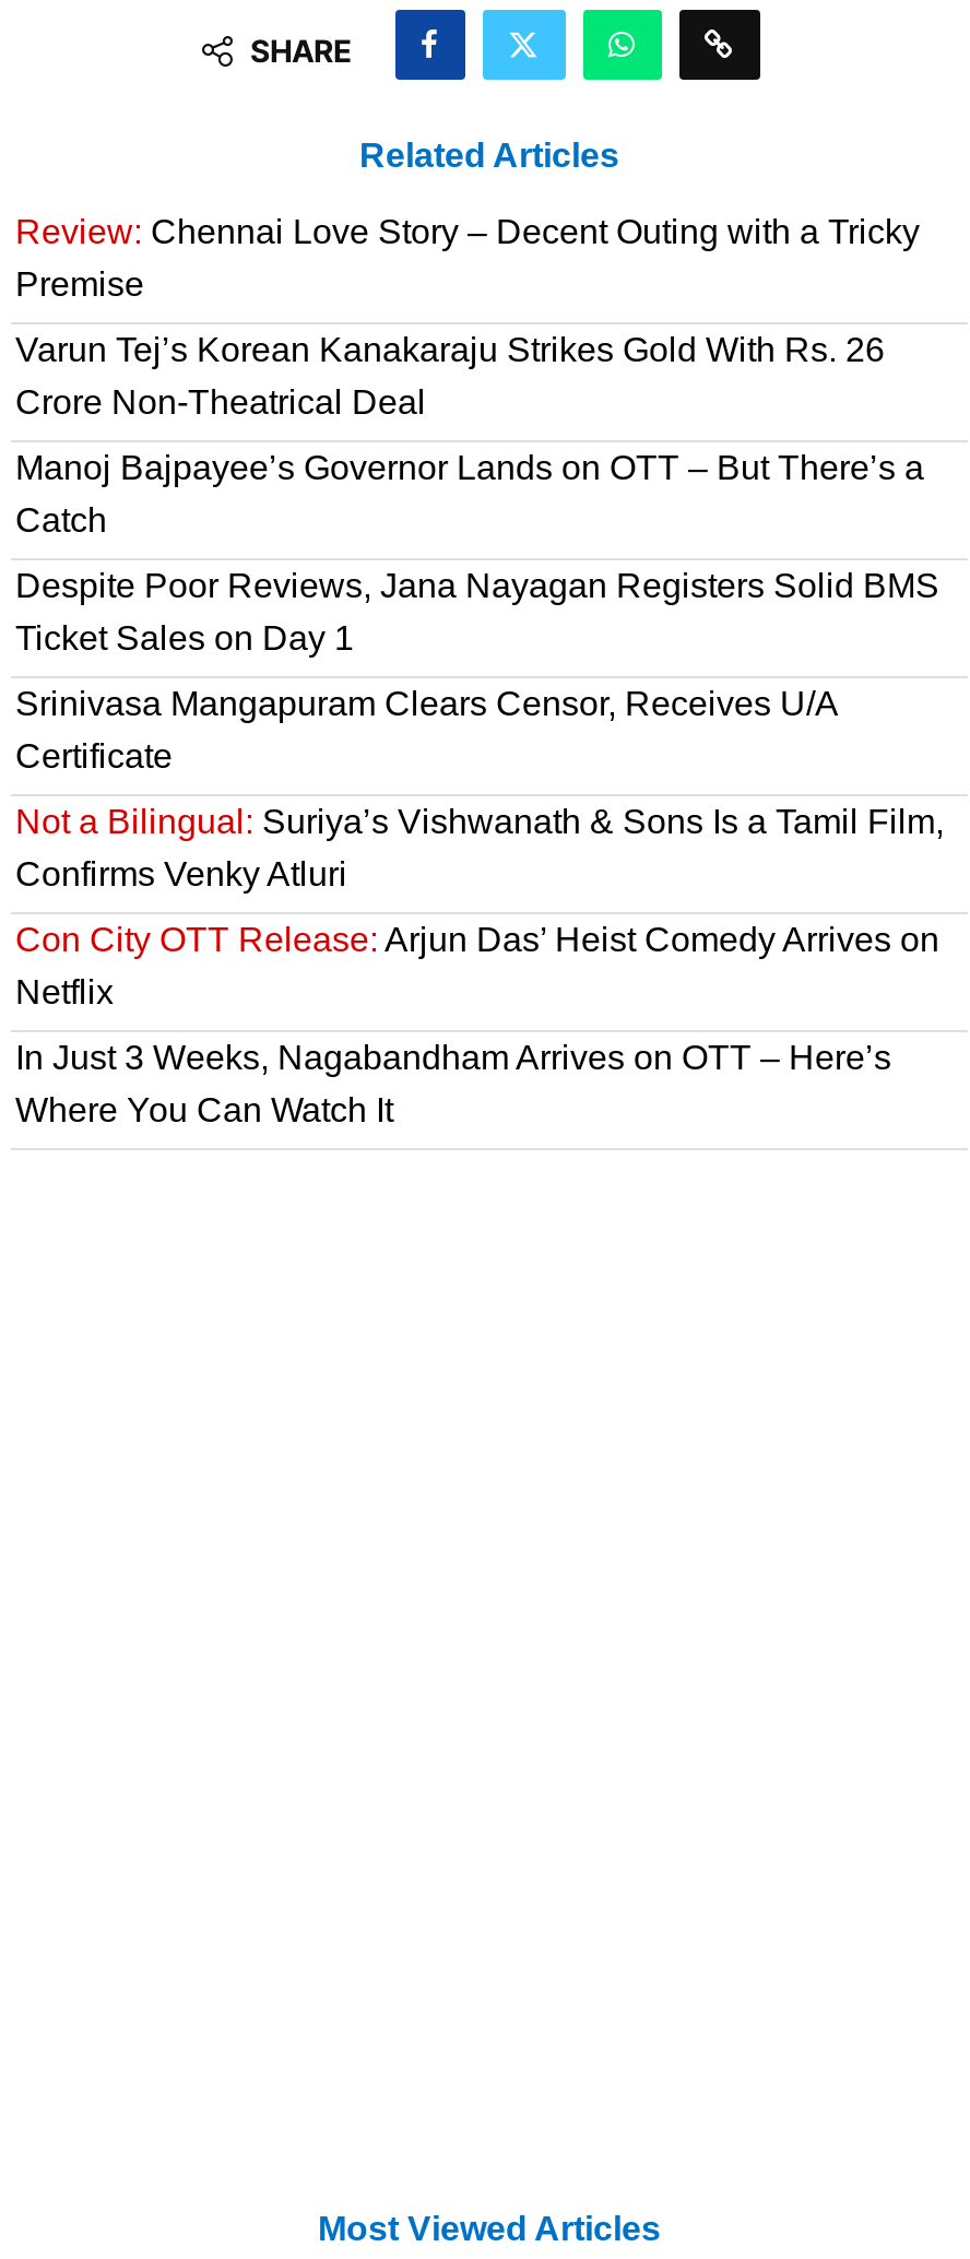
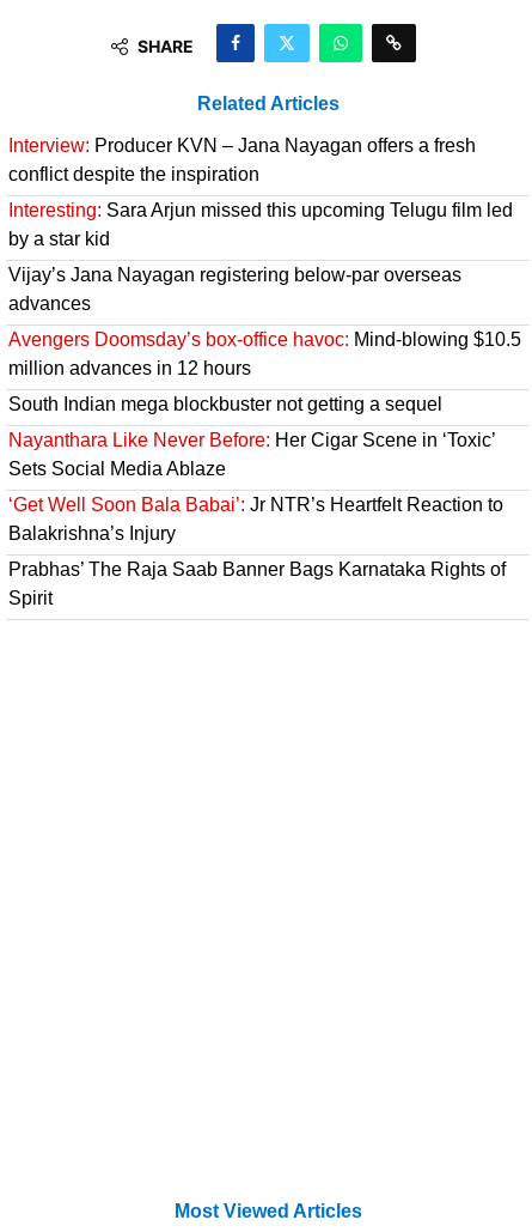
- Review: Chennai Love Story – Decent Outing with a Tricky
- Premise
+ Interview: Producer KVN – Jana Nayagan offers a fresh
+ conflict despite the inspiration

- Varun Tej’s Korean Kanakaraju Strikes Gold With Rs. 26
- Crore Non-Theatrical Deal
+ Interesting: Sara Arjun missed this upcoming Telugu film led
+ by a star kid

- Manoj Bajpayee’s Governor Lands on OTT – But There’s a
- Catch
+ Vijay’s Jana Nayagan registering below-par overseas
+ advances

- Despite Poor Reviews, Jana Nayagan Registers Solid BMS
- Ticket Sales on Day 1
+ Avengers Doomsday’s box-office havoc: Mind-blowing $10.5
+ million advances in 12 hours

- Srinivasa Mangapuram Clears Censor, Receives U/A
- Certificate
+ South Indian mega blockbuster not getting a sequel

- Not a Bilingual: Suriya’s Vishwanath & Sons Is a Tamil Film,
- Confirms Venky Atluri
+ Nayanthara Like Never Before: Her Cigar Scene in ‘Toxic’
+ Sets Social Media Ablaze

- Con City OTT Release: Arjun Das’ Heist Comedy Arrives on
- Netflix
+ ‘Get Well Soon Bala Babai’: Jr NTR’s Heartfelt Reaction to
+ Balakrishna’s Injury

- In Just 3 Weeks, Nagabandham Arrives on OTT – Here’s
- Where You Can Watch It
+ Prabhas’ The Raja Saab Banner Bags Karnataka Rights of
+ Spirit
